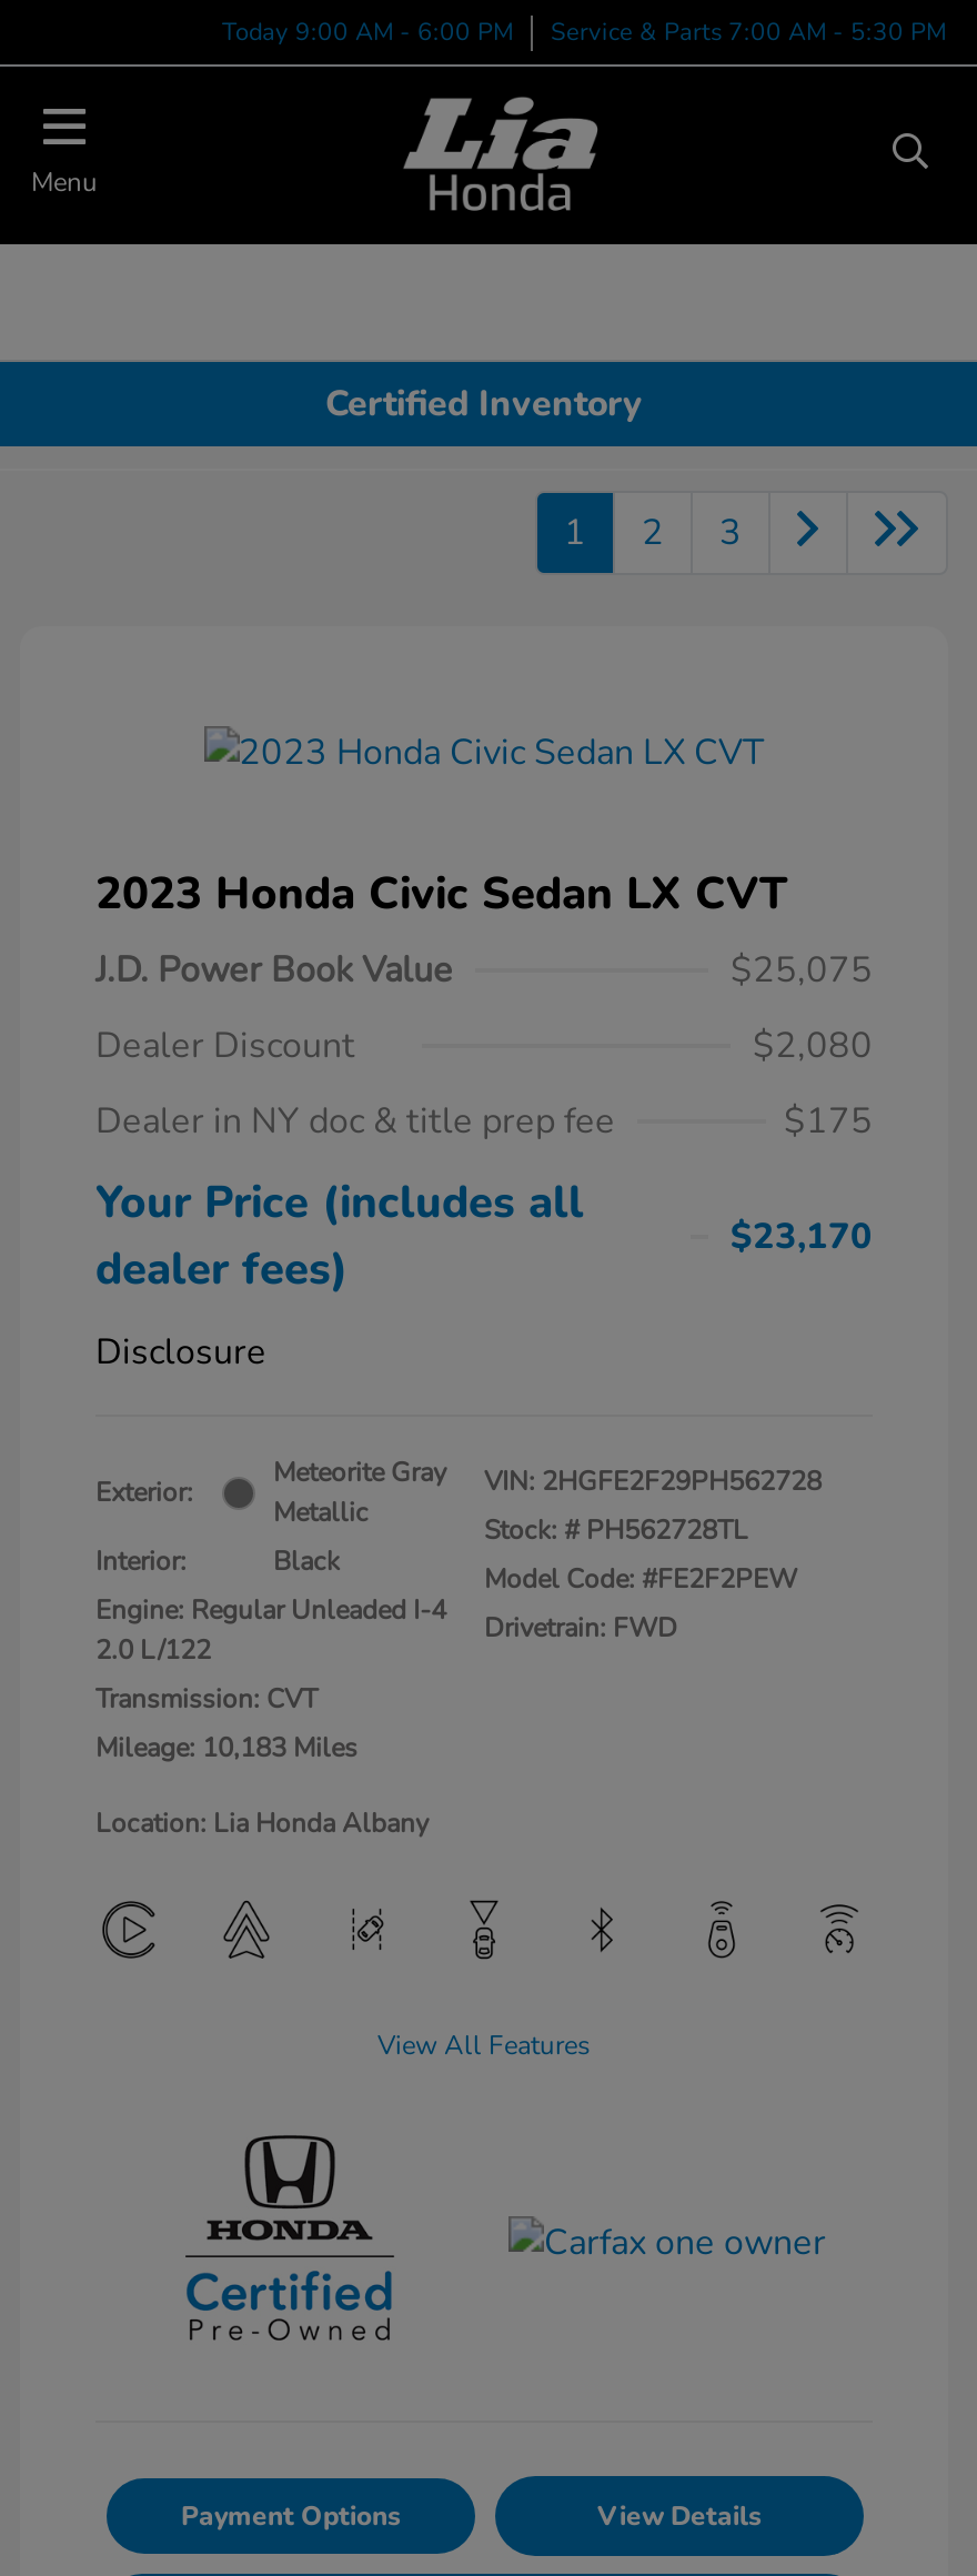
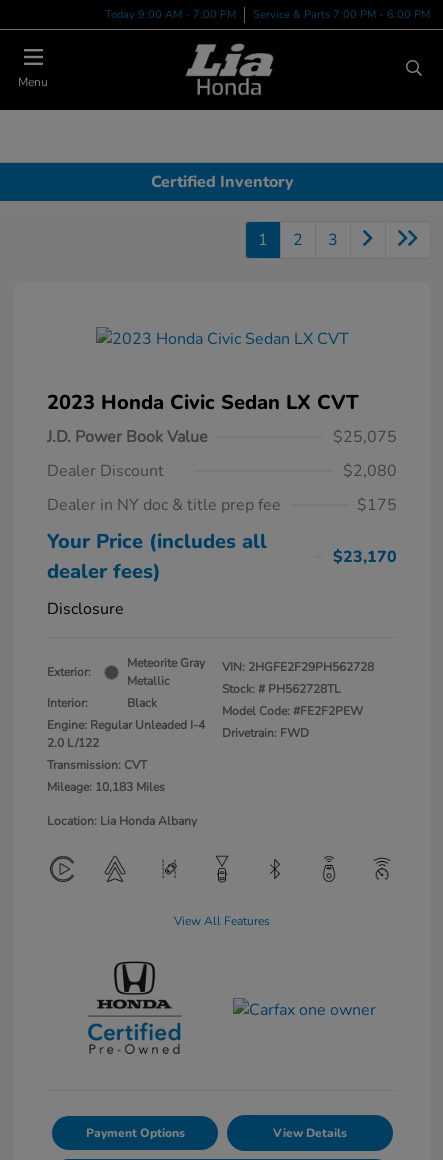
- Today 9:00 AM - 6:00 PM
+ Today 9:00 AM - 7:00 PM

- Service & Parts 7:00 AM - 5:30 PM
+ Service & Parts 7:00 PM - 6:00 PM
